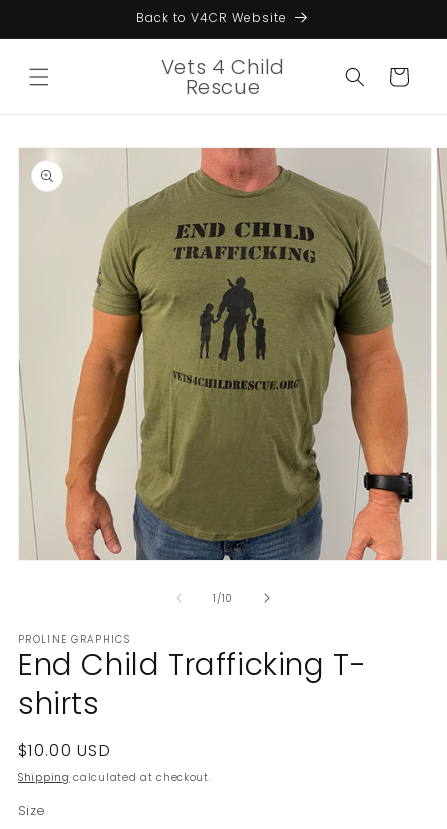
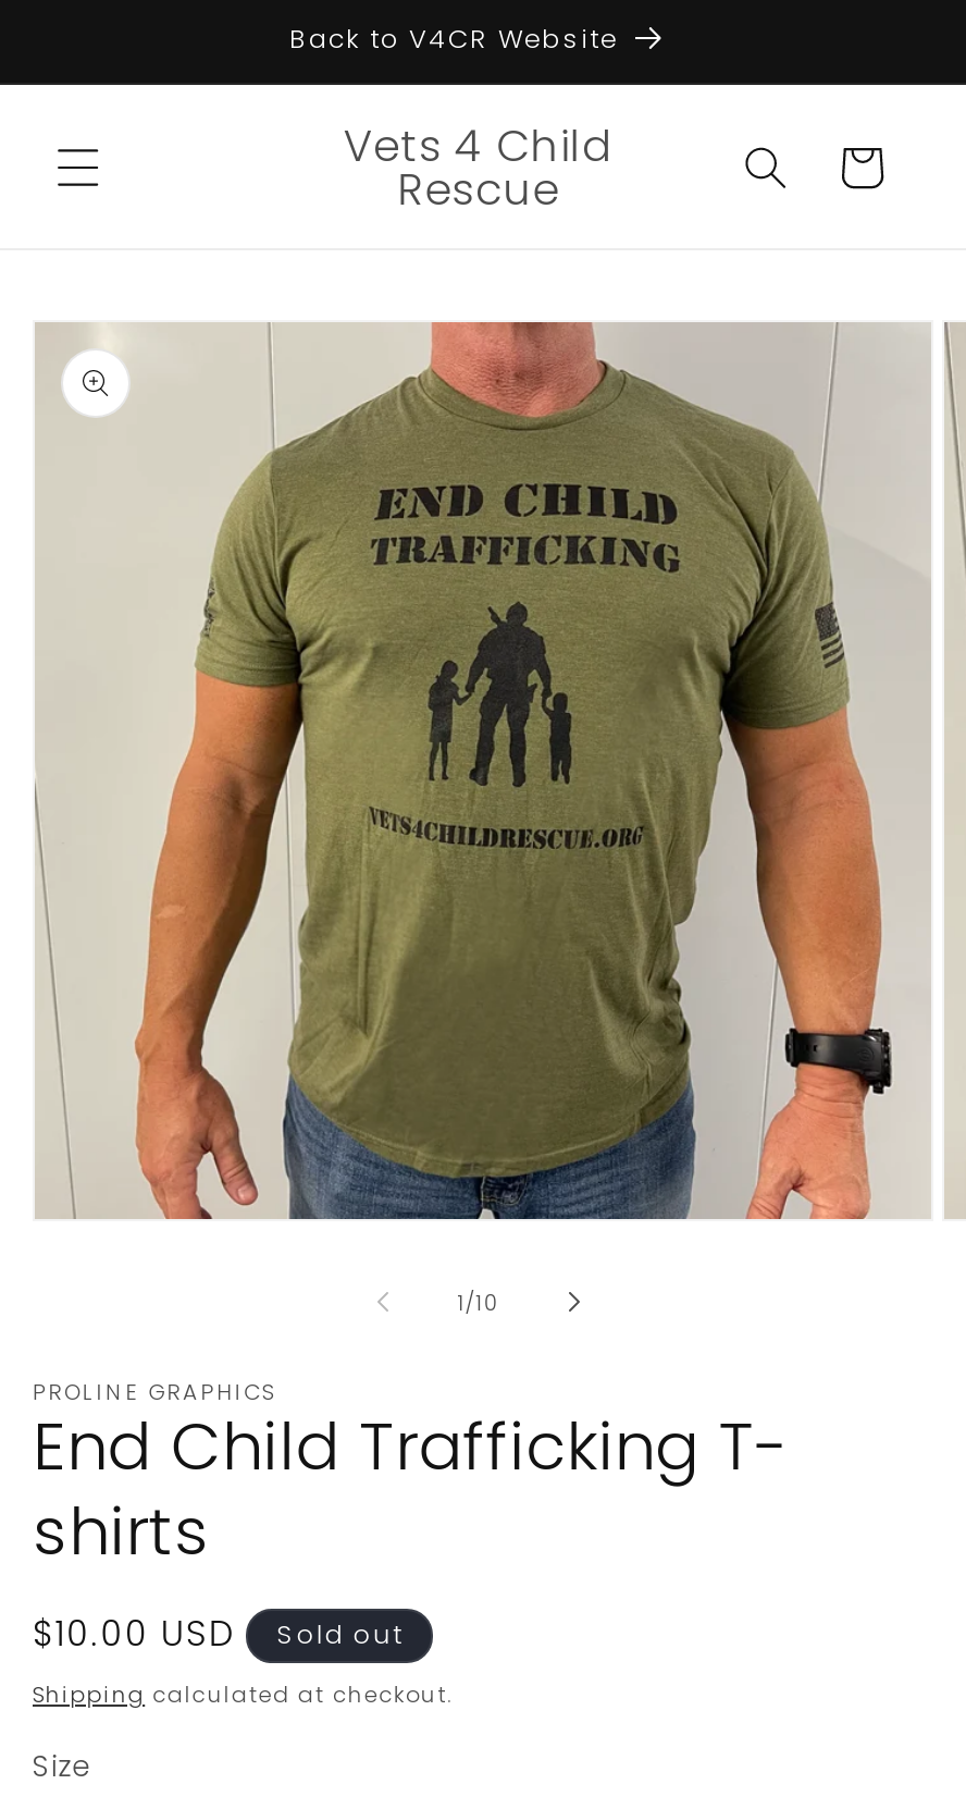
+ Sold out
